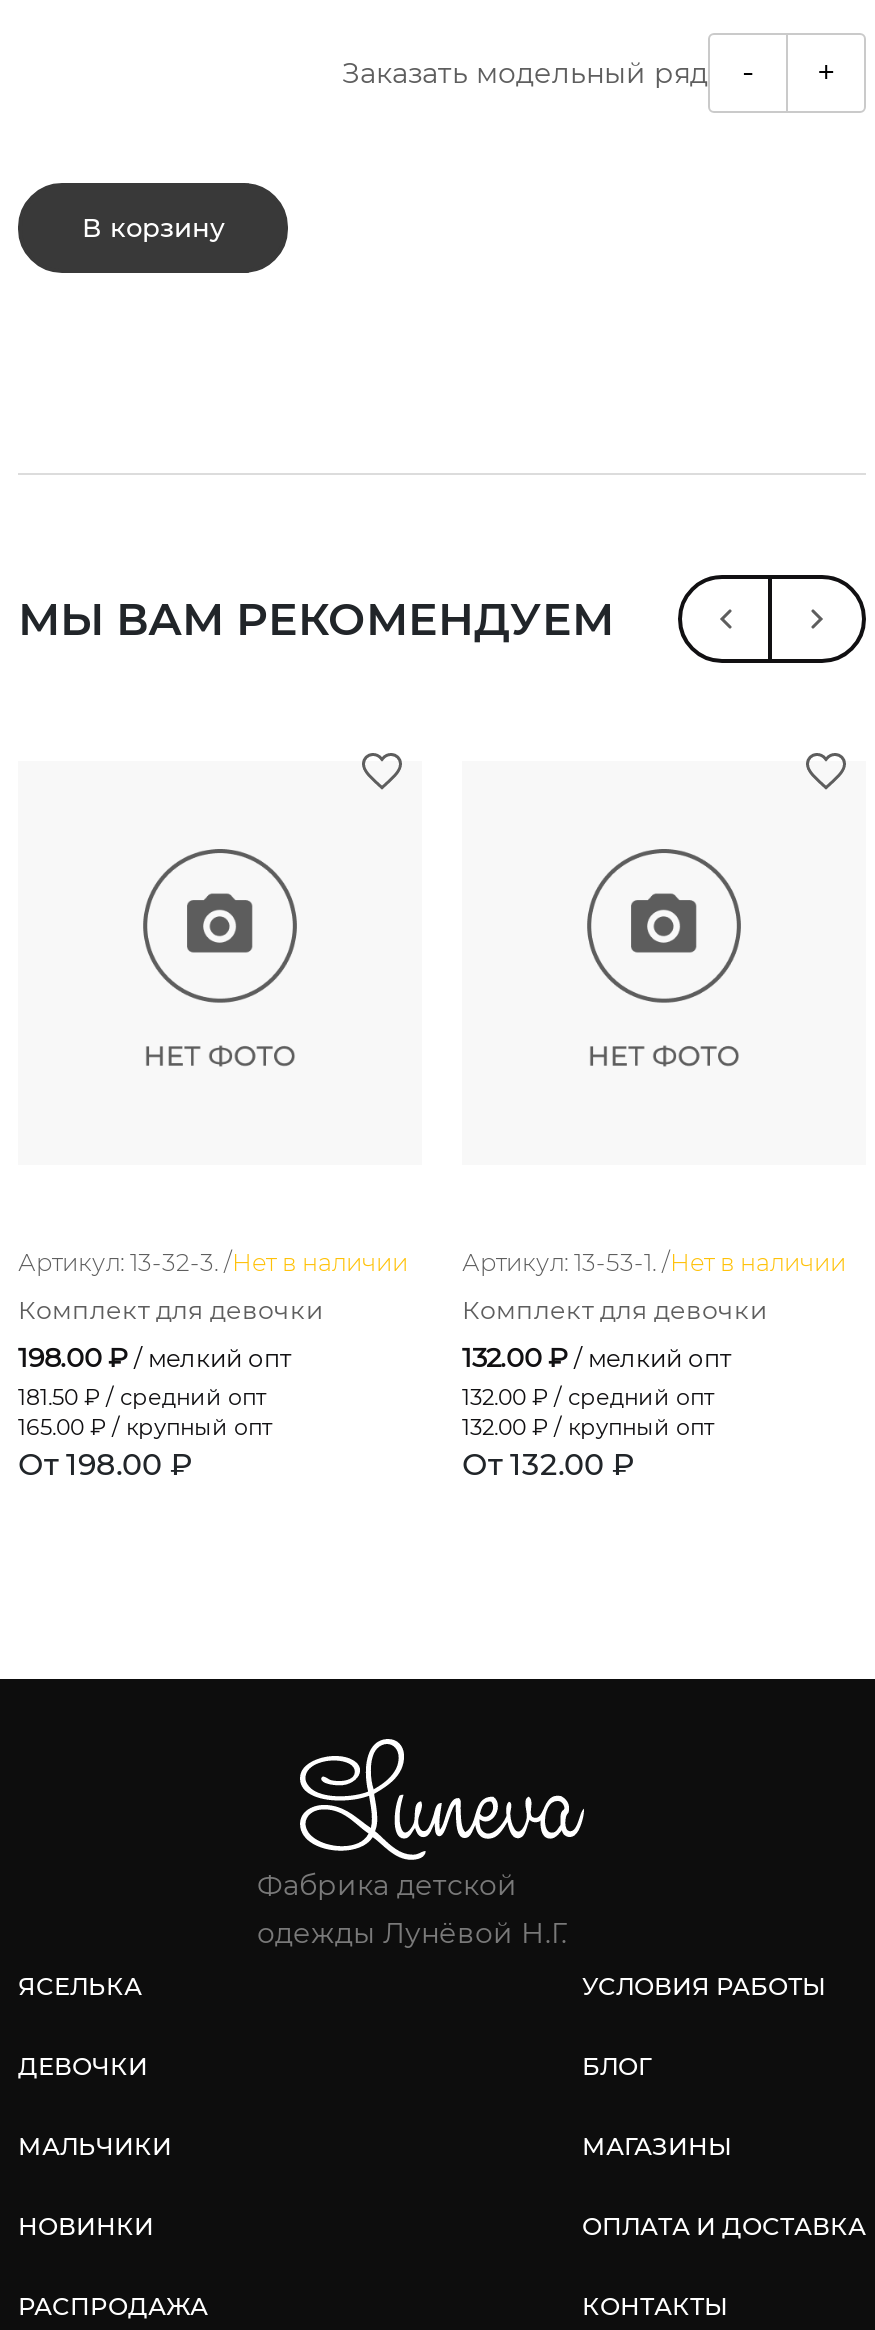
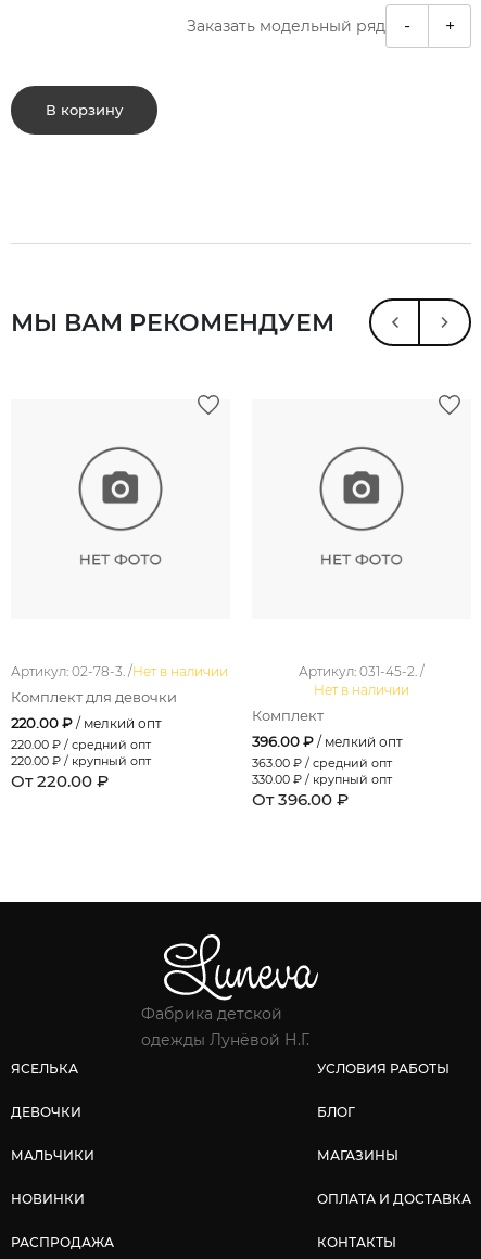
- Артикул: 13-32-3. /Нет в наличии
+ Артикул: 02-78-3. /Нет в наличии

- Артикул: 13-53-1. /Нет в наличии
+ Артикул: 031-45-2. /
+ Нет в наличии

- Комплект для девочки
+ Комплект

- 198.00 ₽ / мелкий опт
- 181.50 ₽ / средний опт
- 165.00 ₽ / крупный опт
- От 198.00 ₽
+ 220.00 ₽ / мелкий опт
+ 220.00 ₽ / средний опт
+ 220.00 ₽ / крупный опт
+ От 220.00 ₽

- 132.00 ₽ / мелкий опт
- 132.00 ₽ / средний опт
- 132.00 ₽ / крупный опт
- От 132.00 ₽
+ 396.00 ₽ / мелкий опт
+ 363.00 ₽ / средний опт
+ 330.00 ₽ / крупный опт
+ От 396.00 ₽
